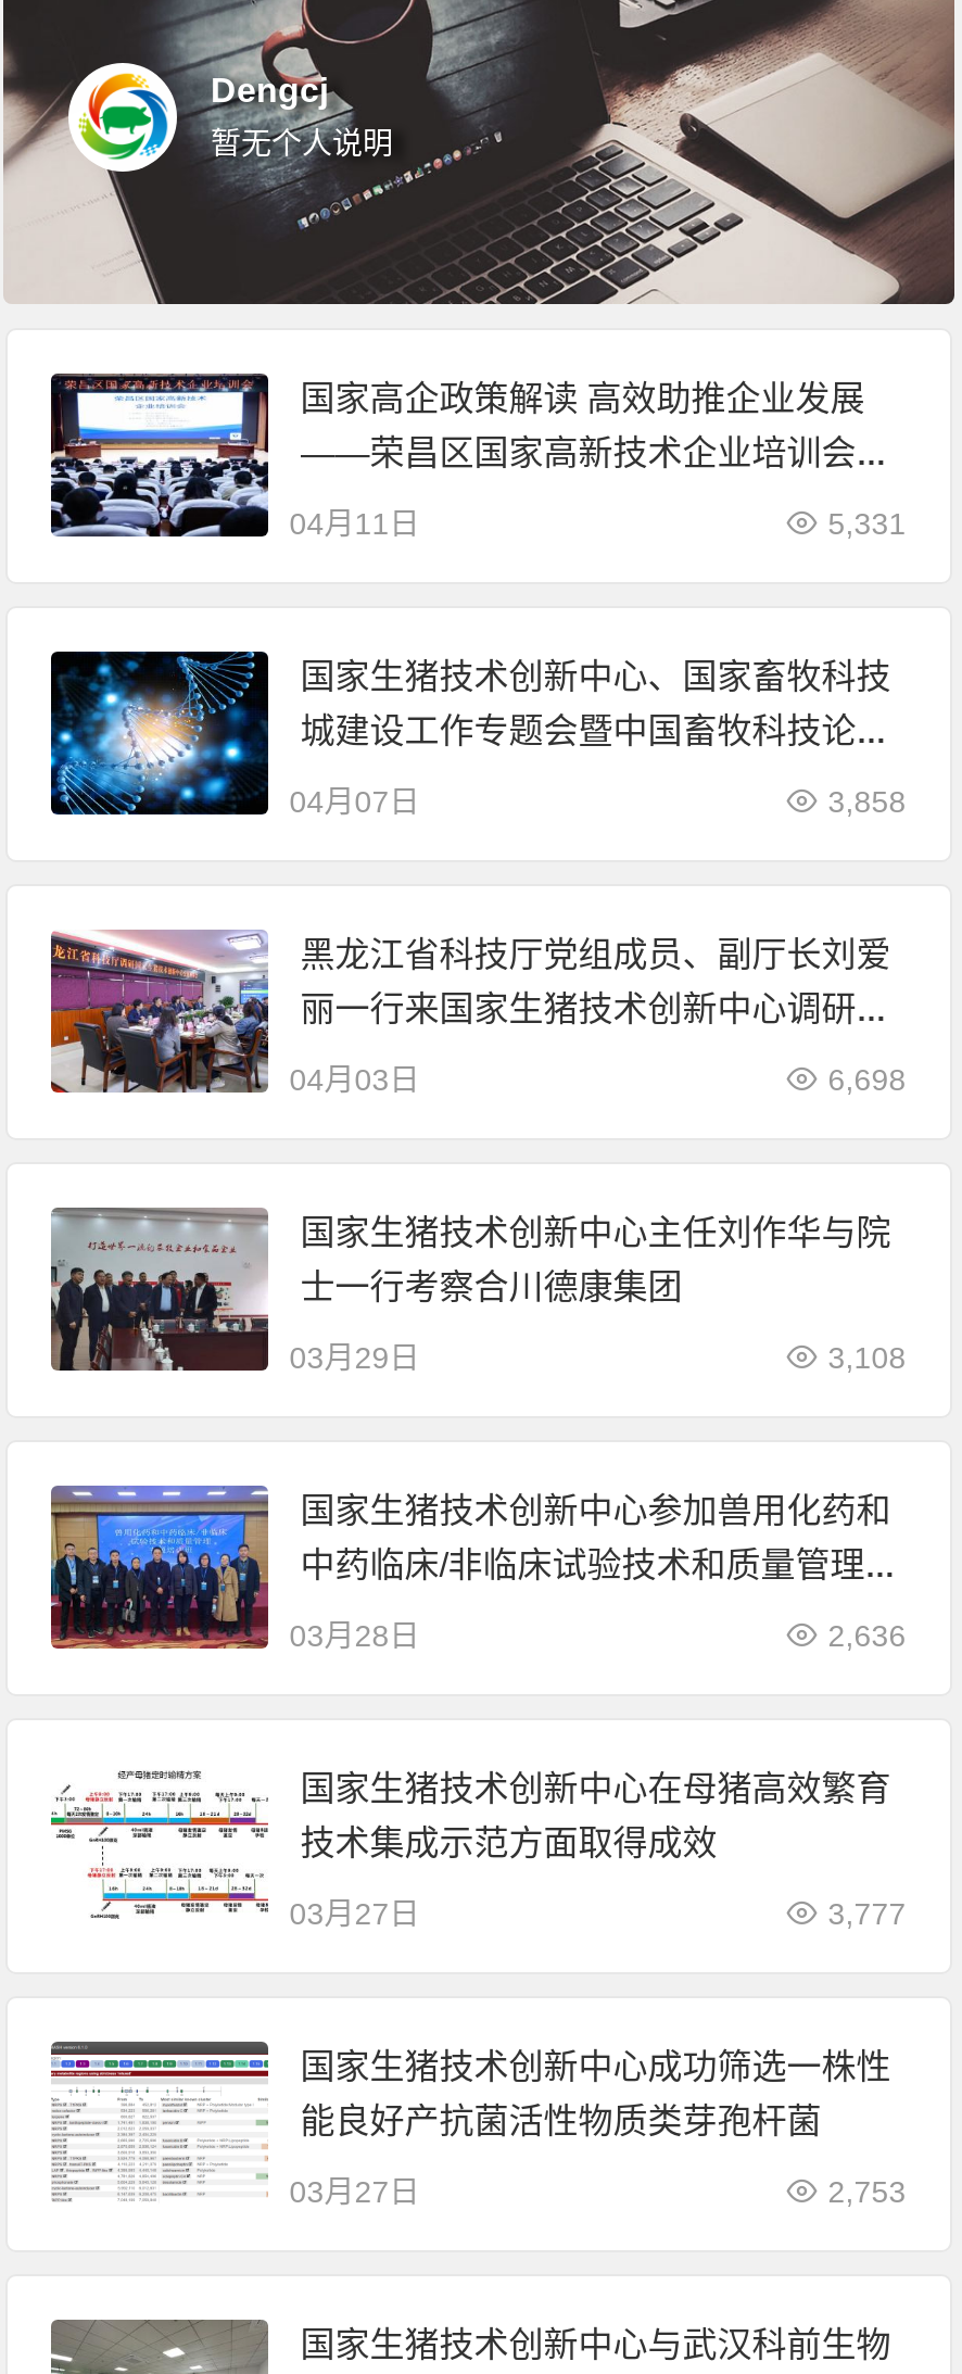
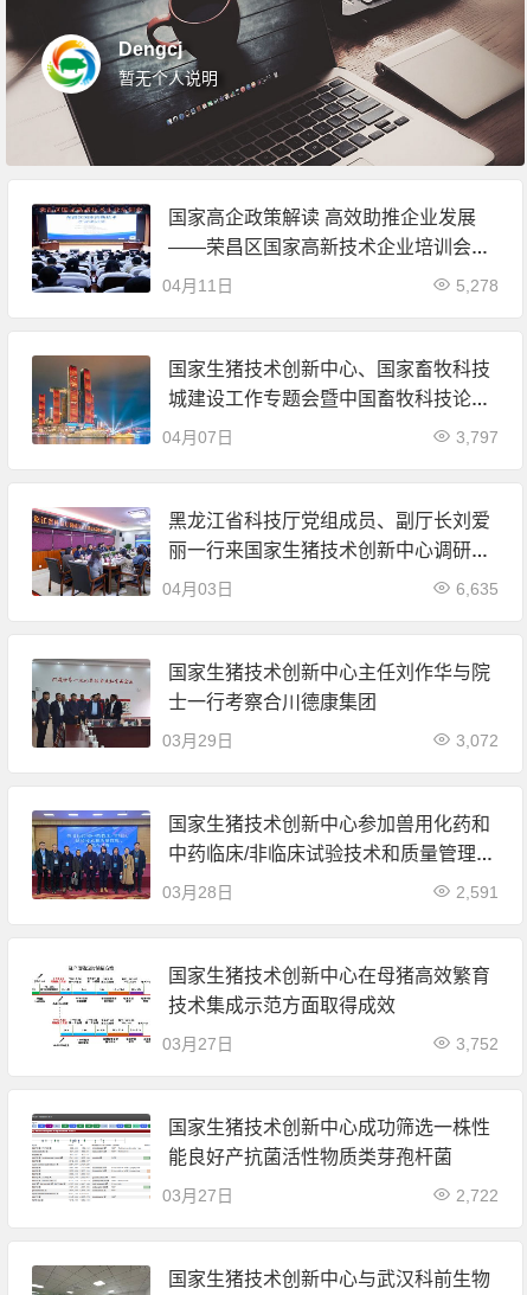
- 5,331
+ 5,278

- [image]
+ [image]

- 3,858
+ 3,797

- 6,698
+ 6,635

- 3,108
+ 3,072

- 2,636
+ 2,591

- 3,777
+ 3,752

- 2,753
+ 2,722
